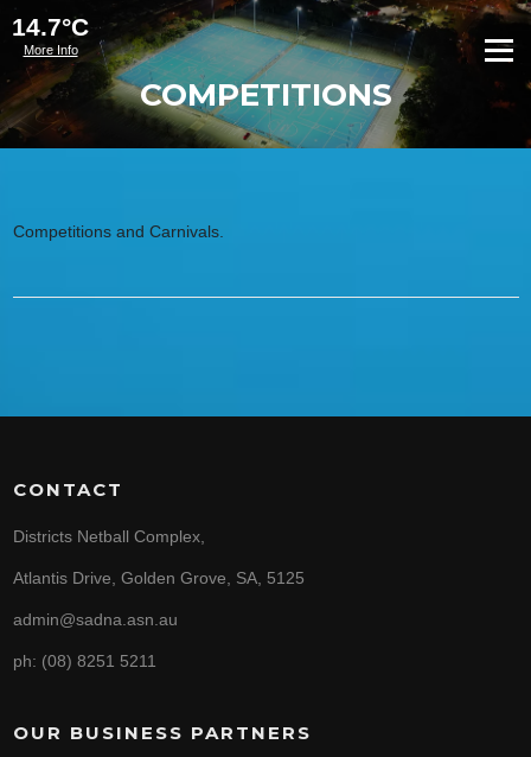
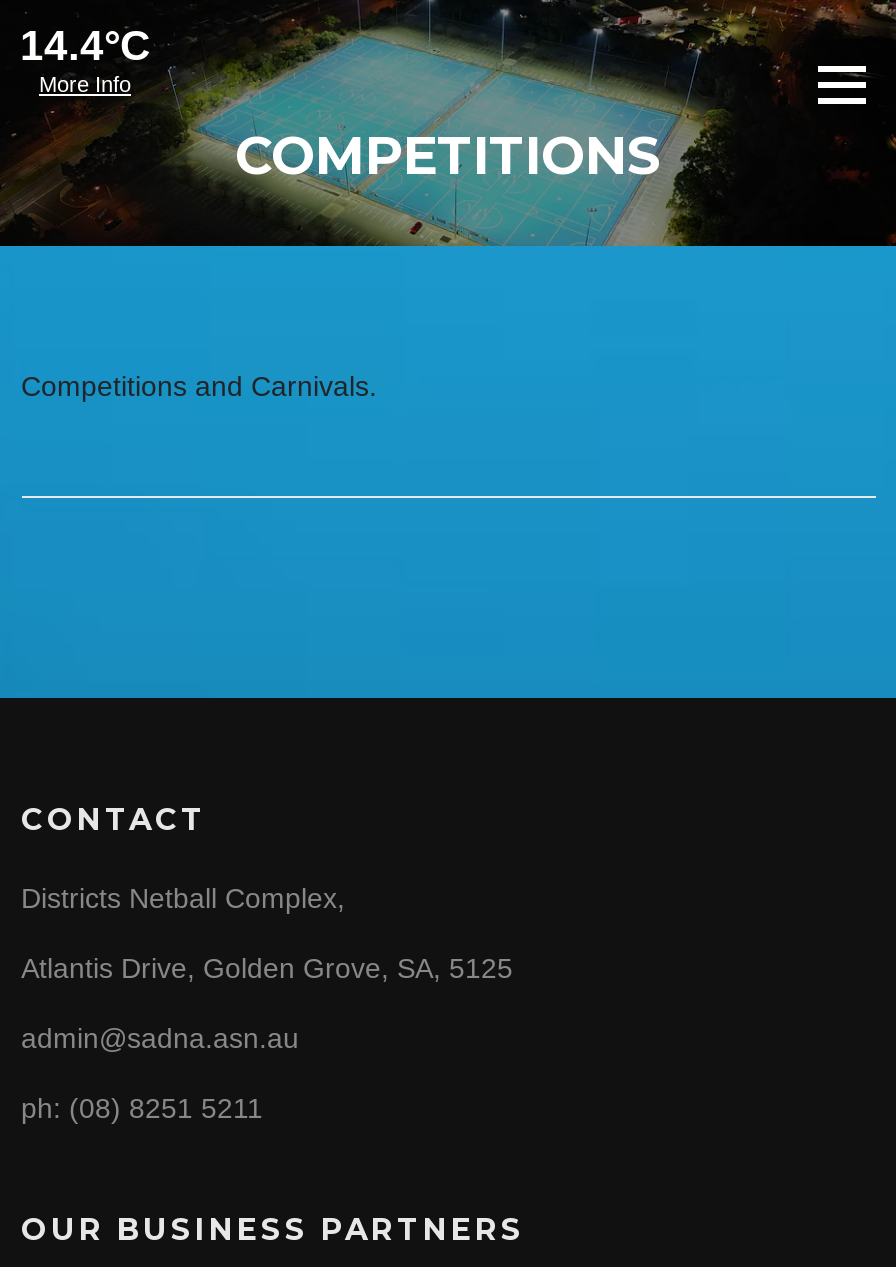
- 14.7°C
+ 14.4°C
